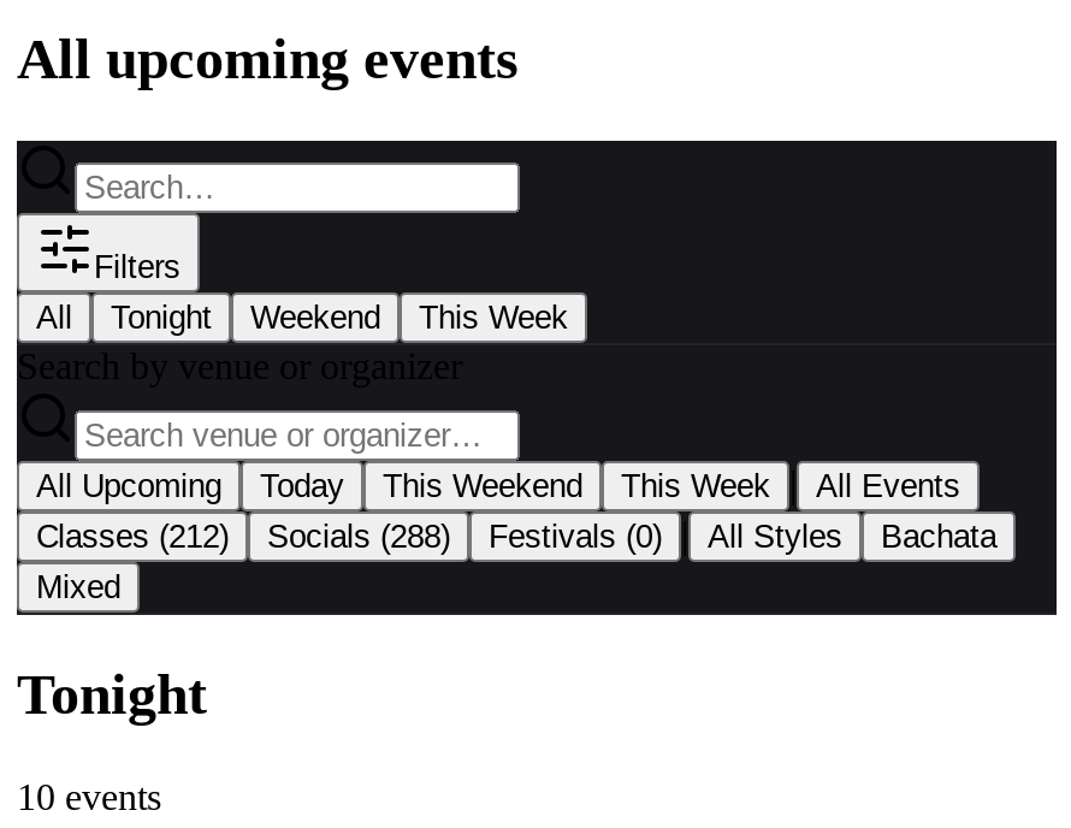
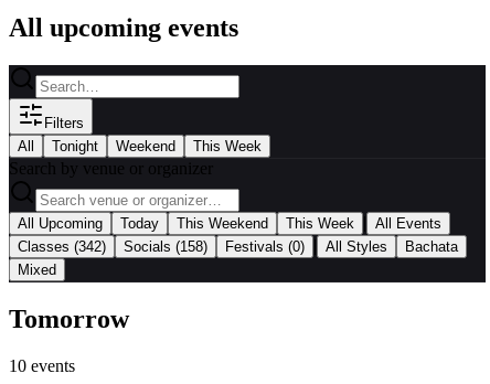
- Classes (212)
+ Classes (342)

- Socials (288)
+ Socials (158)

- Tonight
+ Tomorrow
